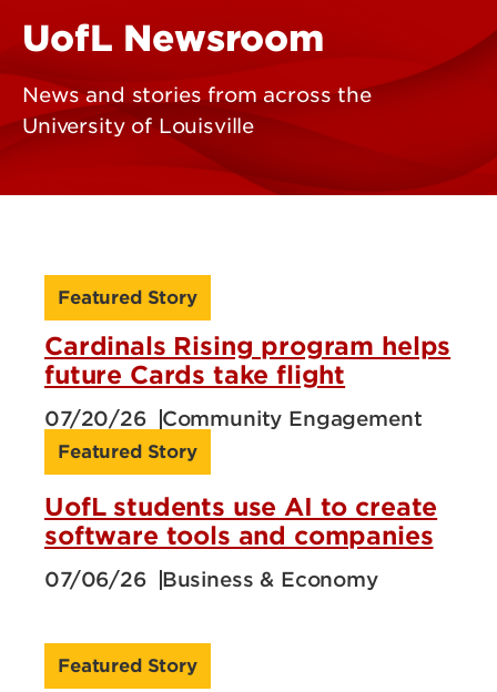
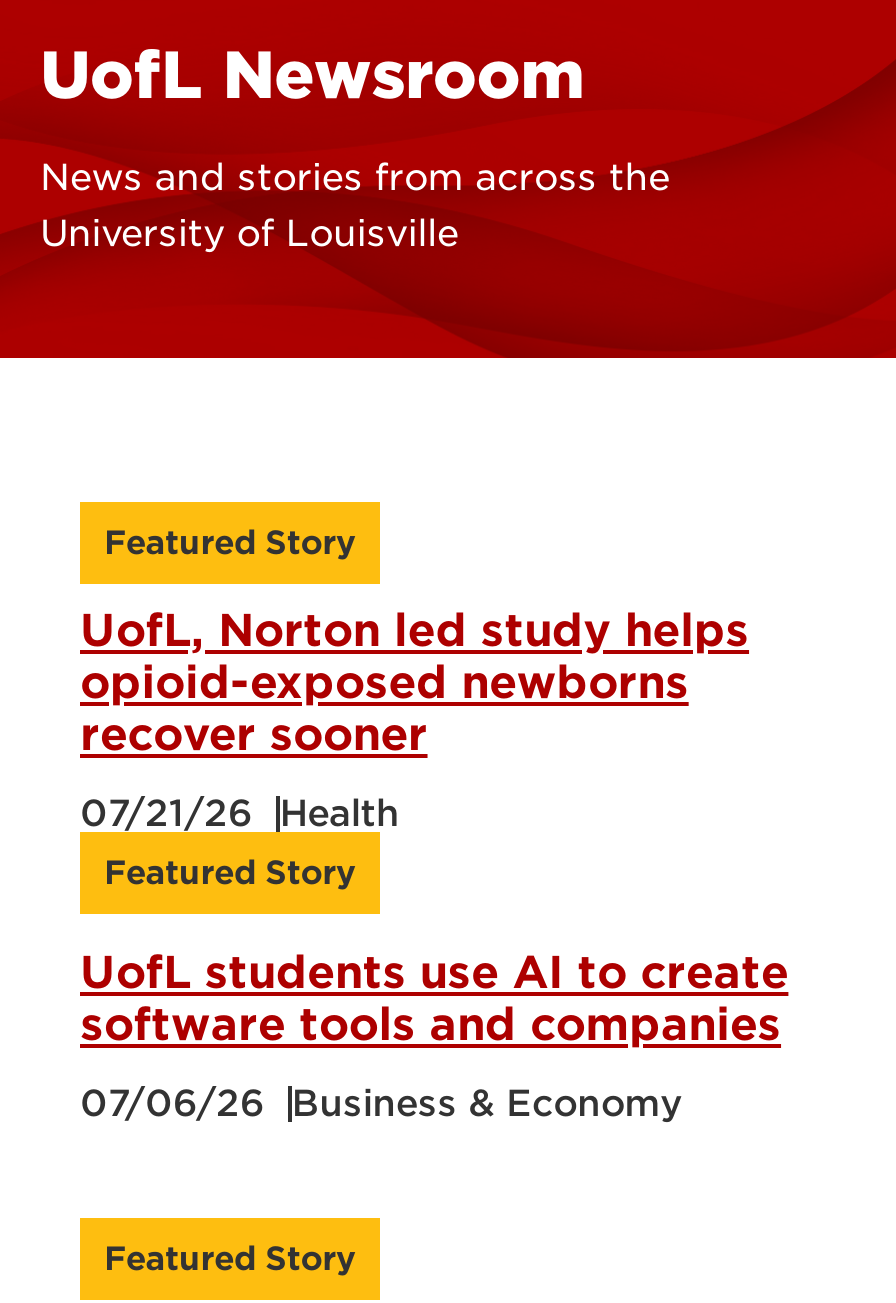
- Cardinals Rising program helps
- future Cards take flight
+ UofL, Norton led study helps
+ opioid-exposed newborns
+ recover sooner

- 07/20/26
- Community Engagement
+ 07/21/26
+ Health
